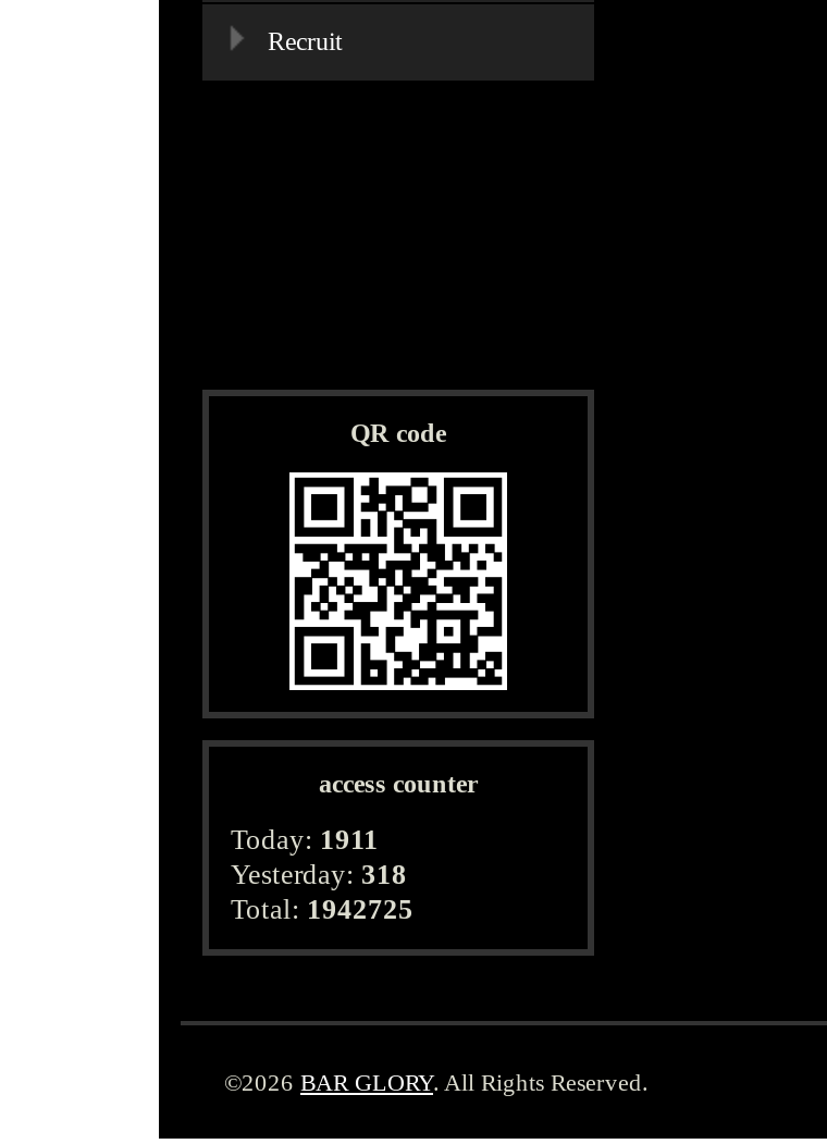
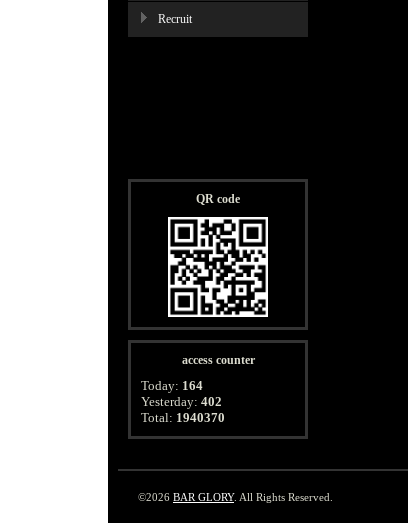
- Today: 1911
+ Today: 164

- Yesterday: 318
+ Yesterday: 402

- Total: 1942725
+ Total: 1940370
